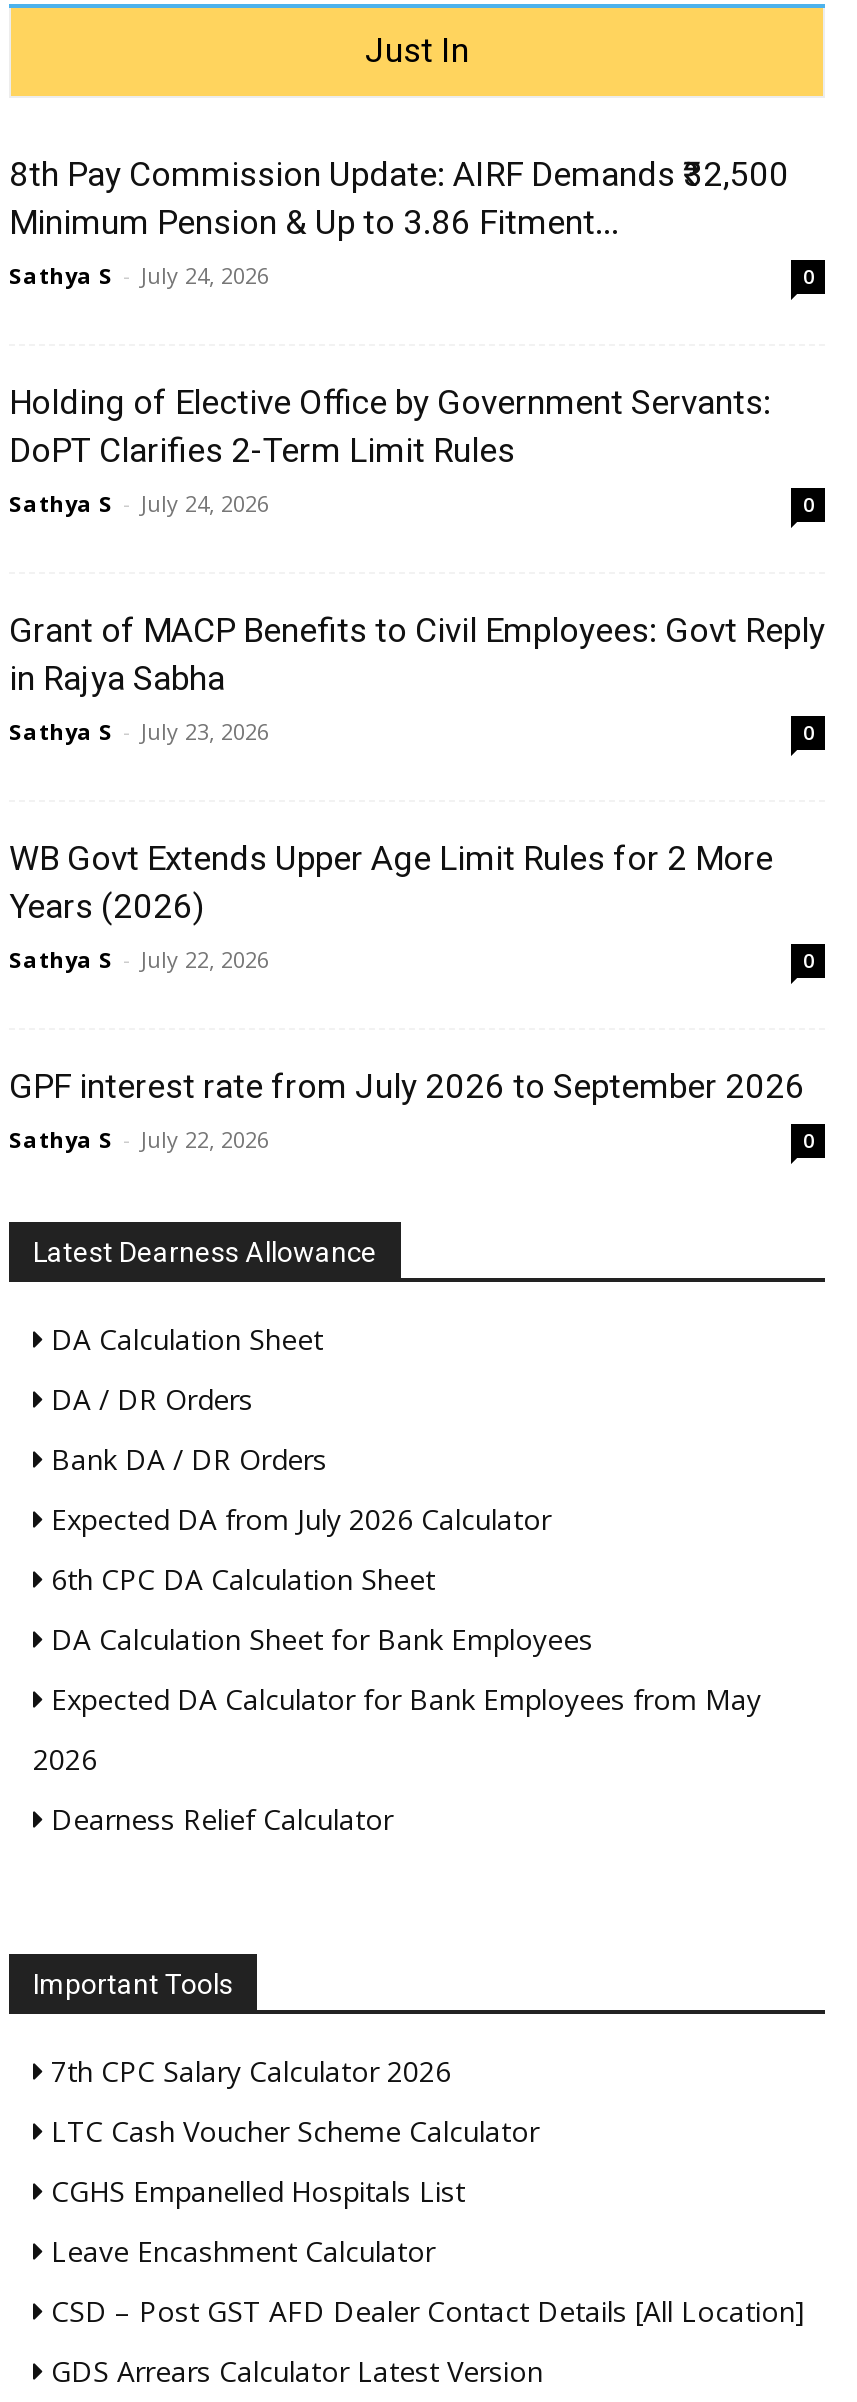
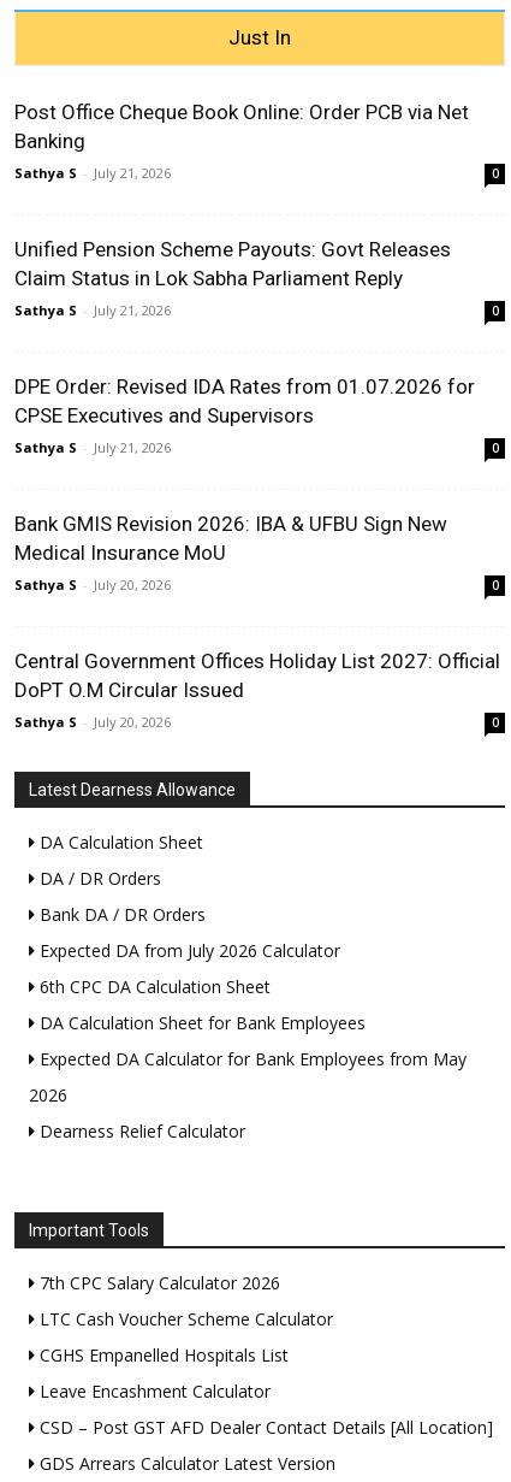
- 8th Pay Commission Update: AIRF Demands ₹32,500
- Minimum Pension & Up to 3.86 Fitment...
- Sathya S - July 24, 2026
+ Post Office Cheque Book Online: Order PCB via Net
+ Banking
+ Sathya S - July 21, 2026

- Holding of Elective Office by Government Servants:
- DoPT Clarifies 2-Term Limit Rules
- Sathya S - July 24, 2026
+ Unified Pension Scheme Payouts: Govt Releases
+ Claim Status in Lok Sabha Parliament Reply
+ Sathya S - July 21, 2026

- Grant of MACP Benefits to Civil Employees: Govt Reply
- in Rajya Sabha
- Sathya S - July 23, 2026
+ DPE Order: Revised IDA Rates from 01.07.2026 for
+ CPSE Executives and Supervisors
+ Sathya S - July 21, 2026

- WB Govt Extends Upper Age Limit Rules for 2 More
- Years (2026)
- Sathya S - July 22, 2026
+ Bank GMIS Revision 2026: IBA & UFBU Sign New
+ Medical Insurance MoU
+ Sathya S - July 20, 2026

- GPF interest rate from July 2026 to September 2026
- Sathya S - July 22, 2026
+ Central Government Offices Holiday List 2027: Official
+ DoPT O.M Circular Issued
+ Sathya S - July 20, 2026
